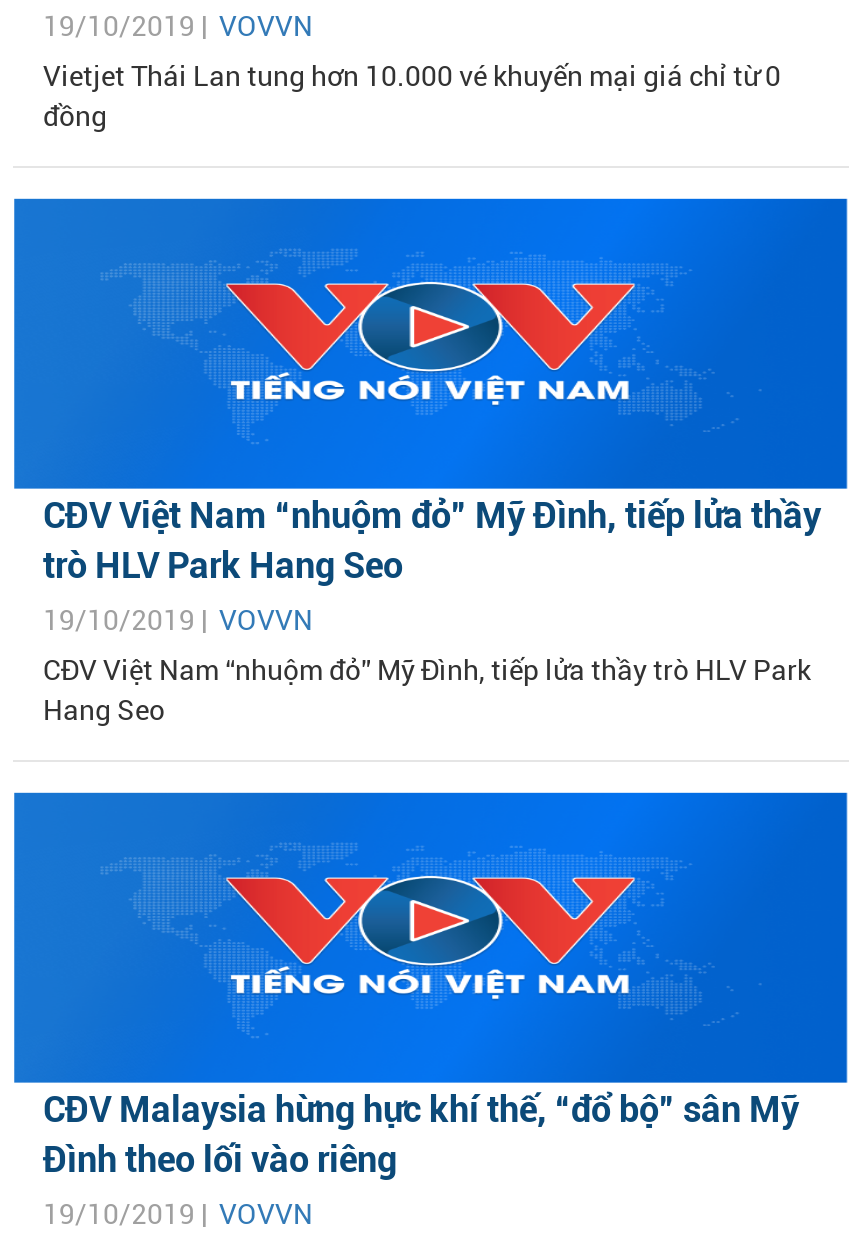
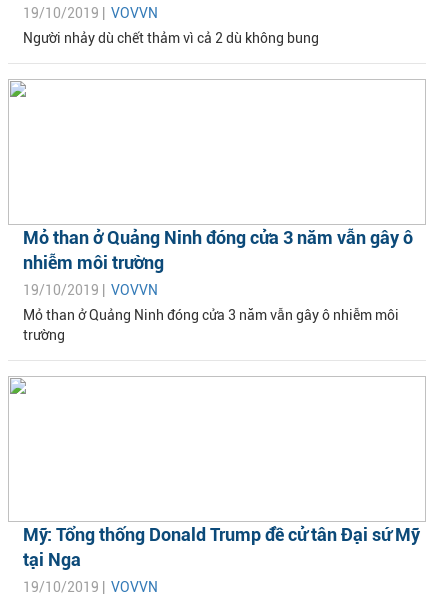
- Vietjet Thái Lan tung hơn 10.000 vé khuyến mại giá chỉ từ 0
- đồng
+ Người nhảy dù chết thảm vì cả 2 dù không bung

- [image]

- CĐV Việt Nam “nhuộm đỏ” Mỹ Đình, tiếp lửa thầy
- trò HLV Park Hang Seo
+ Mỏ than ở Quảng Ninh đóng cửa 3 năm vẫn gây ô
+ nhiễm môi trường

- CĐV Việt Nam “nhuộm đỏ” Mỹ Đình, tiếp lửa thầy trò HLV Park
- Hang Seo
+ Mỏ than ở Quảng Ninh đóng cửa 3 năm vẫn gây ô nhiễm môi
+ trường

- [image]

- CĐV Malaysia hừng hực khí thế, “đổ bộ” sân Mỹ
- Đình theo lối vào riêng
+ Mỹ: Tổng thống Donald Trump đề cử tân Đại sứ Mỹ
+ tại Nga
